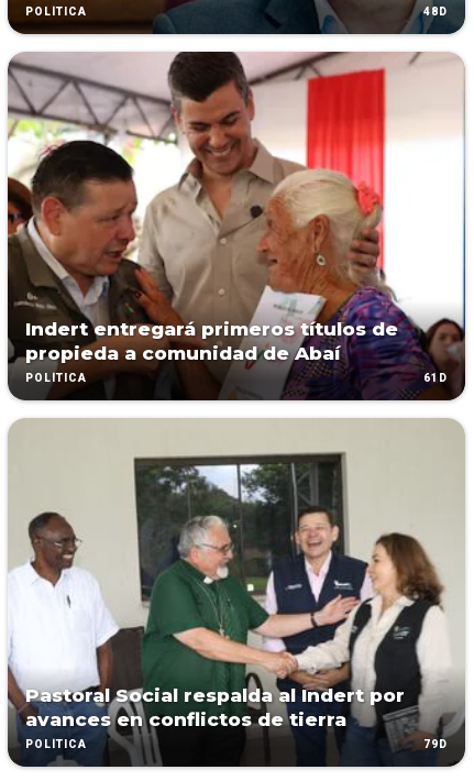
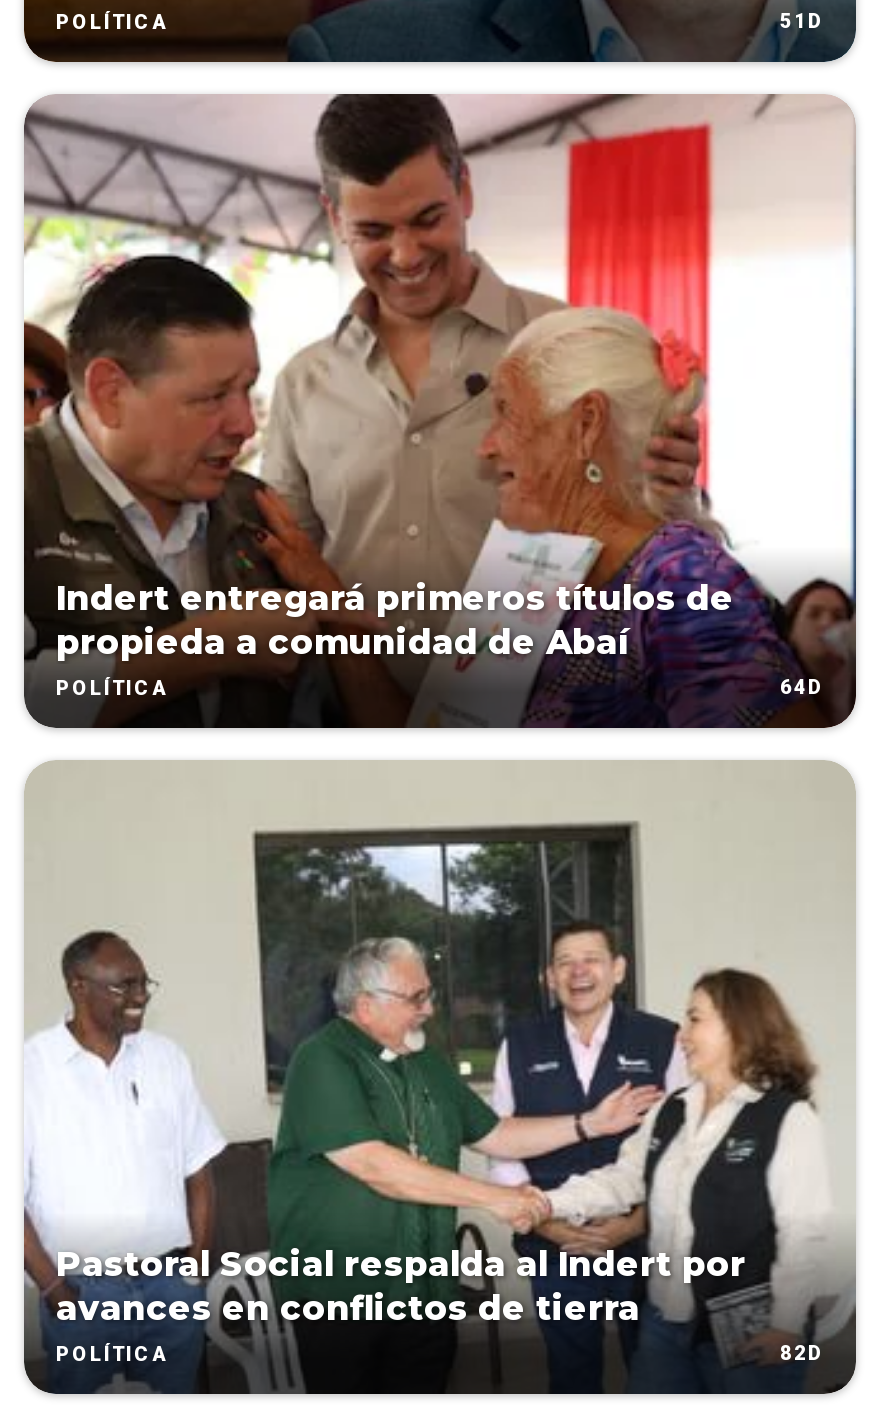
- 48D
+ 51D

- 61D
+ 64D

- 79D
+ 82D
